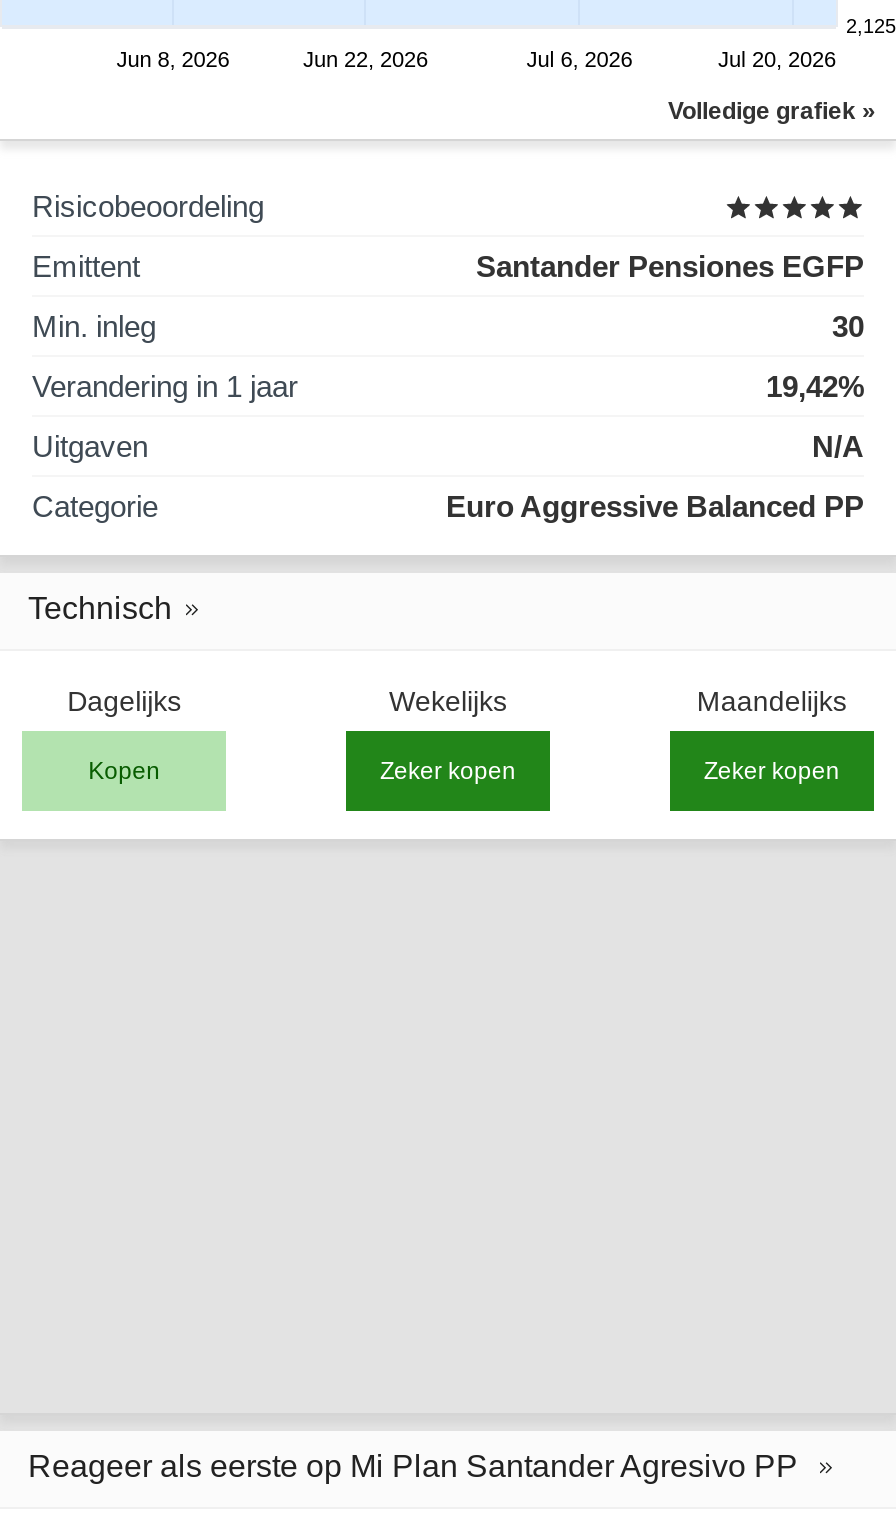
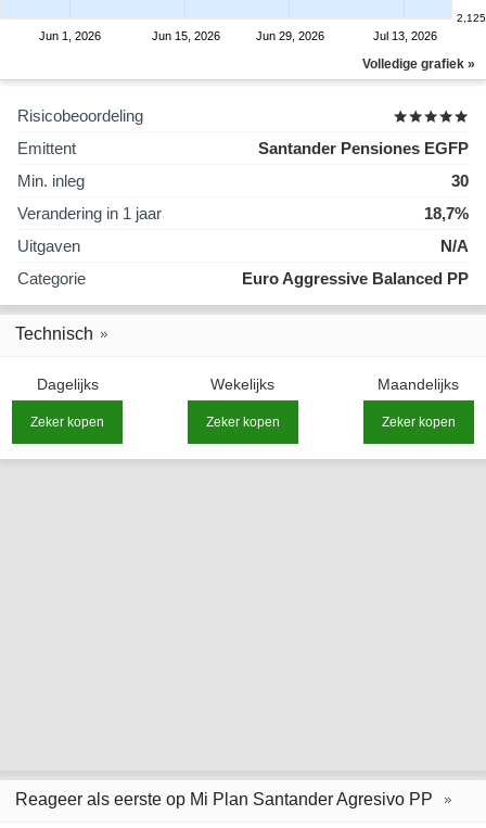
- Jun 8, 2026
- Jun 22, 2026
- Jul 6, 2026
- Jul 20, 2026
+ Jun 1, 2026
+ Jun 15, 2026
+ Jun 29, 2026
+ Jul 13, 2026

- 19,42%
+ 18,7%

- Kopen
+ Zeker kopen
